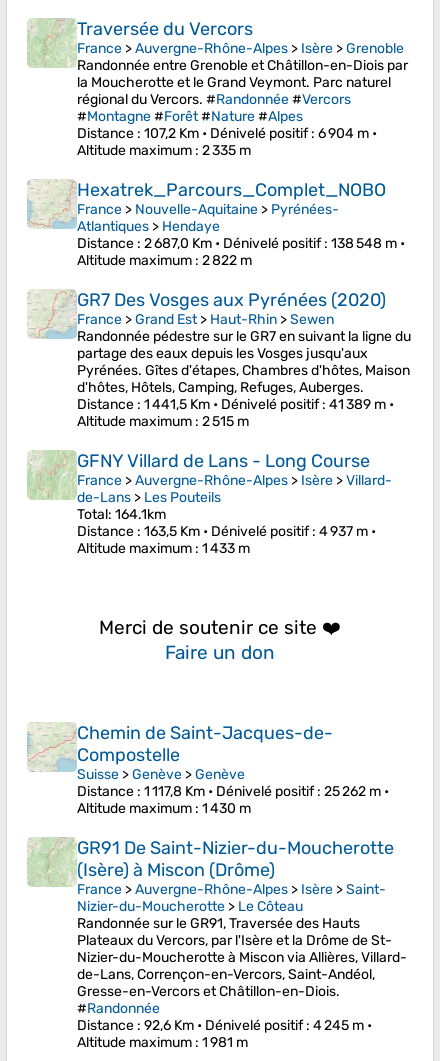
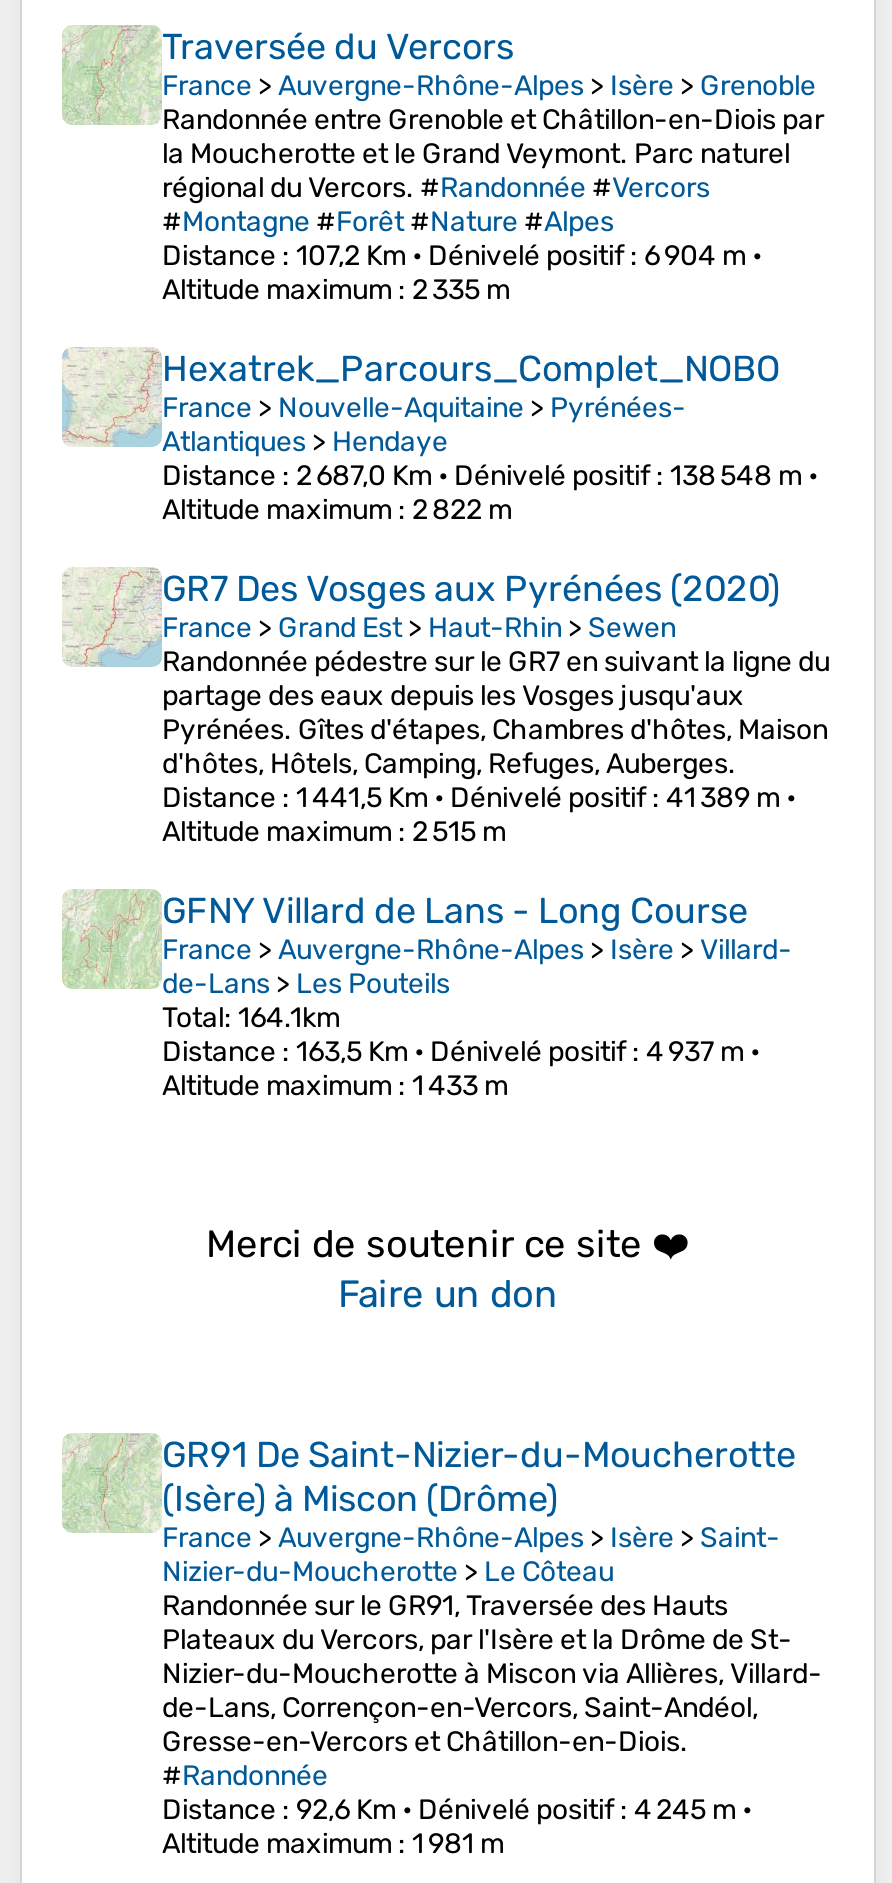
- [image]
- Chemin de Saint-Jacques-de-
- Compostelle
- Suisse > Genève > Genève
- Distance: 1 117,8 Km • Dénivelé positif: 25 262 m •
- Altitude maximum: 1 430 m
